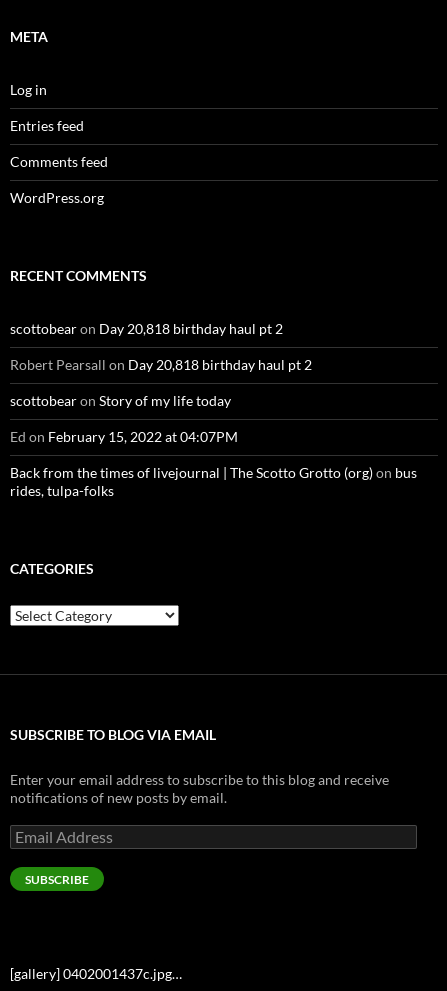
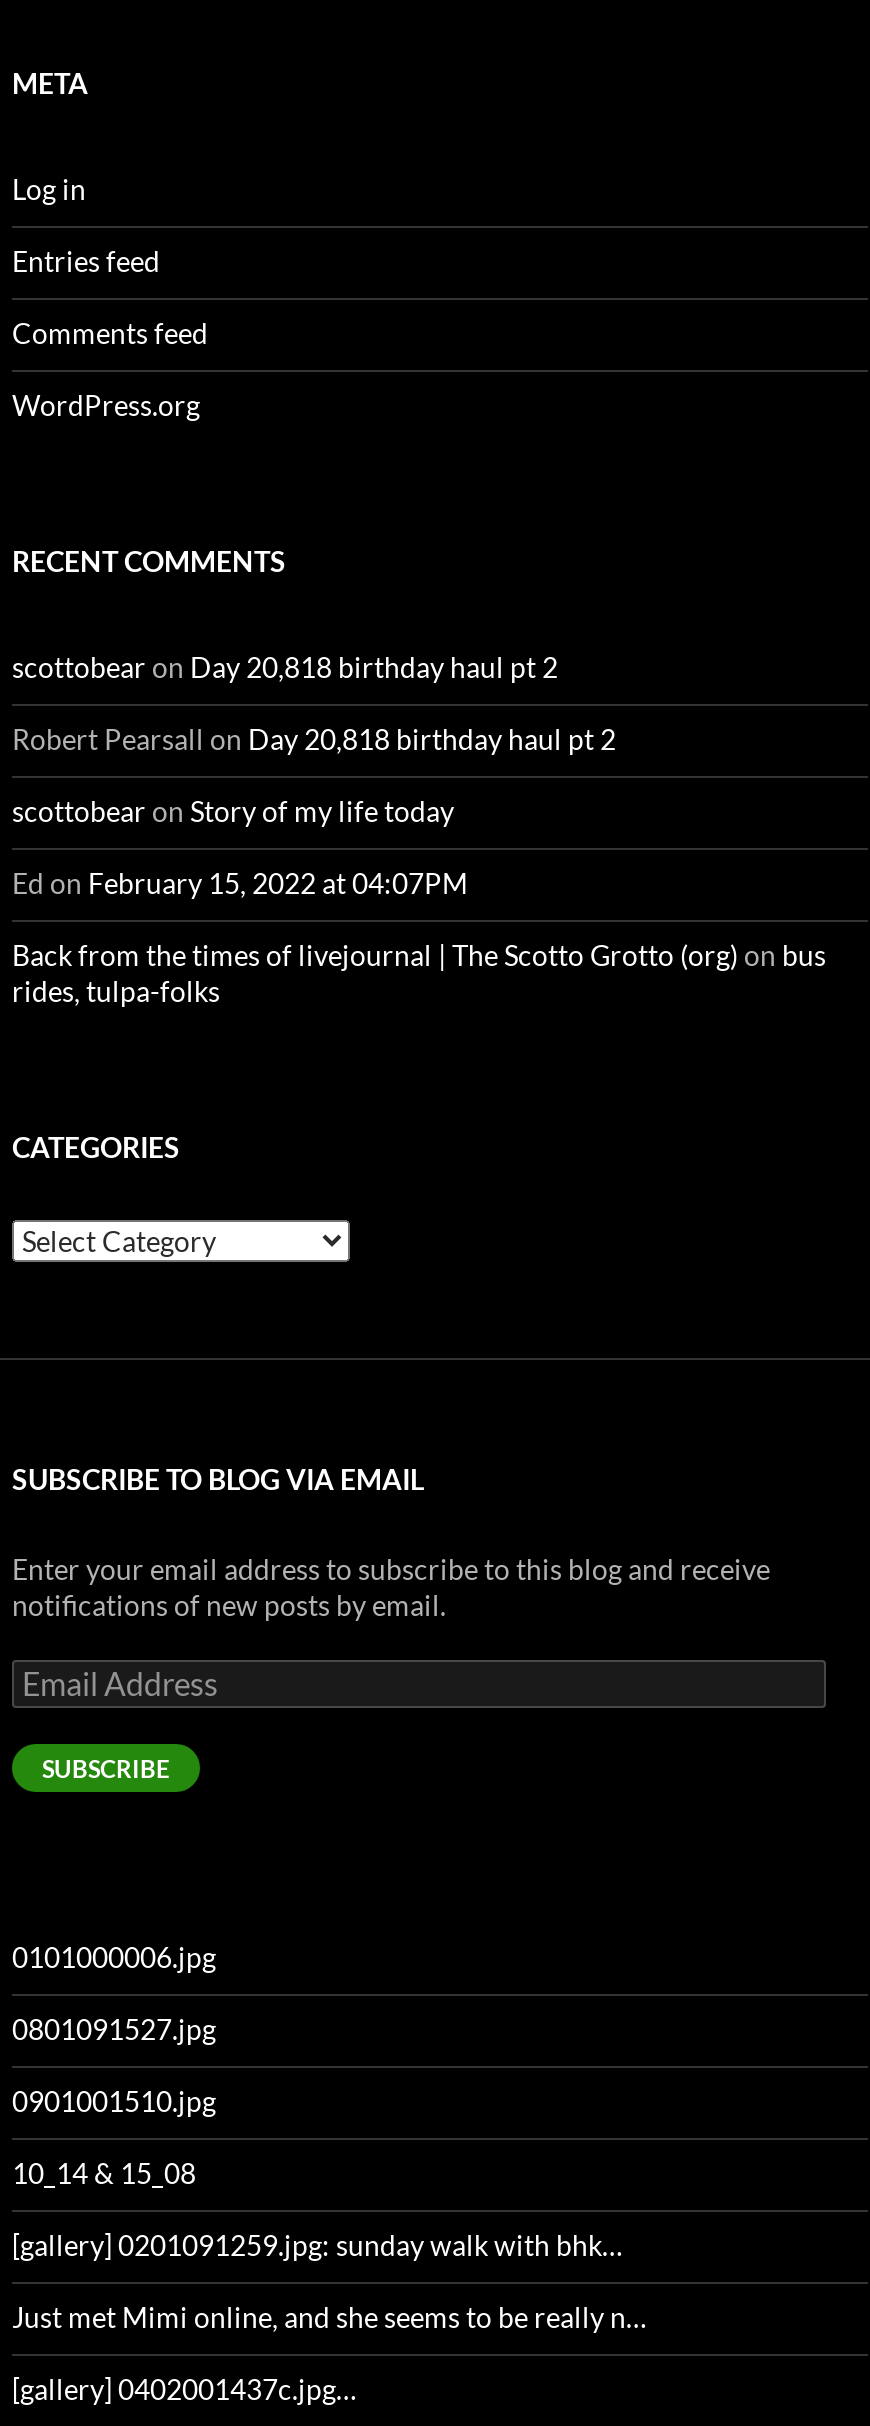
+ 0101000006.jpg
+ 0801091527.jpg
+ 0901001510.jpg
+ 10_14 & 15_08
+ [gallery] 0201091259.jpg: sunday walk with bhk…
+ Just met Mimi online, and she seems to be really n…
